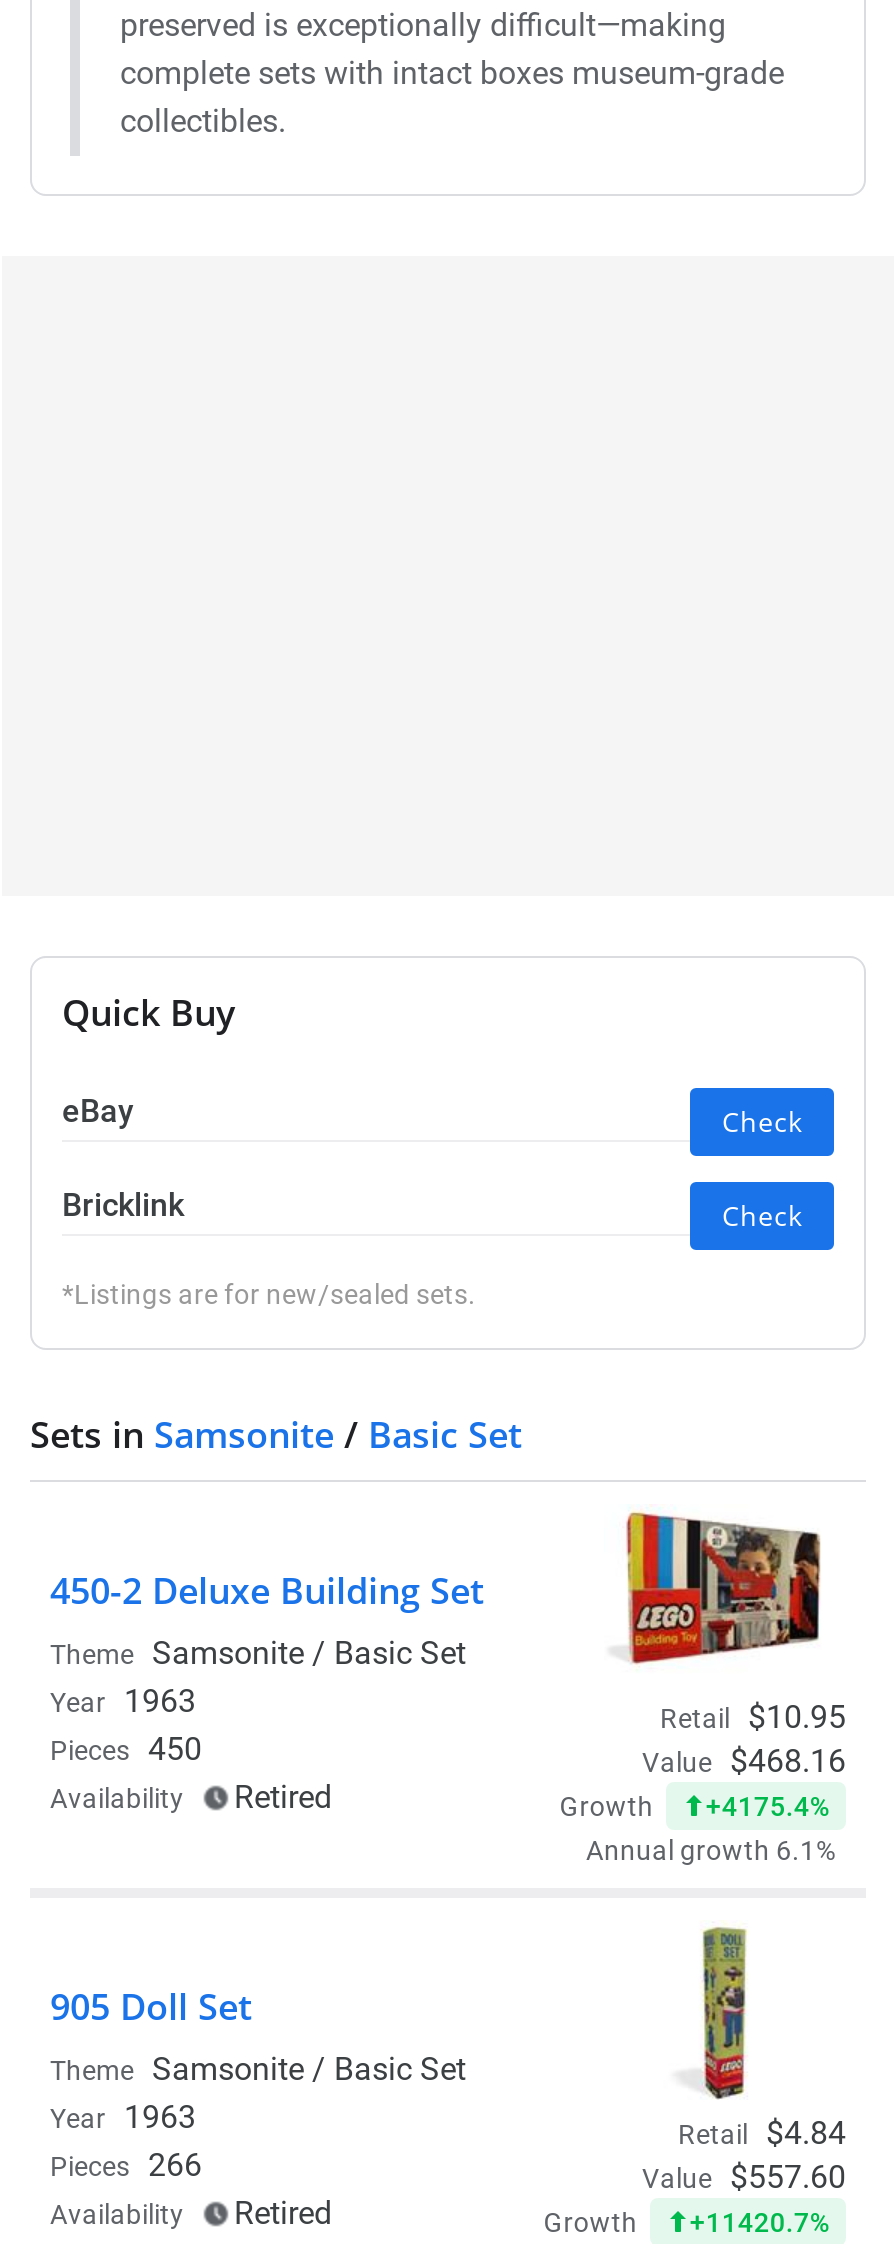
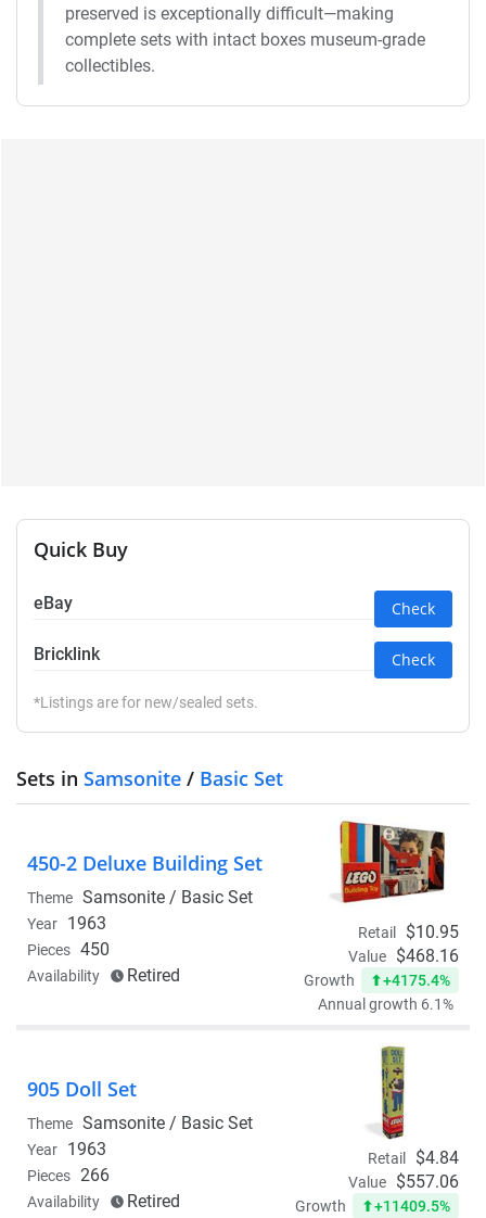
- Value $557.60
+ Value $557.06

- Growth +11420.7%
+ Growth +11409.5%
